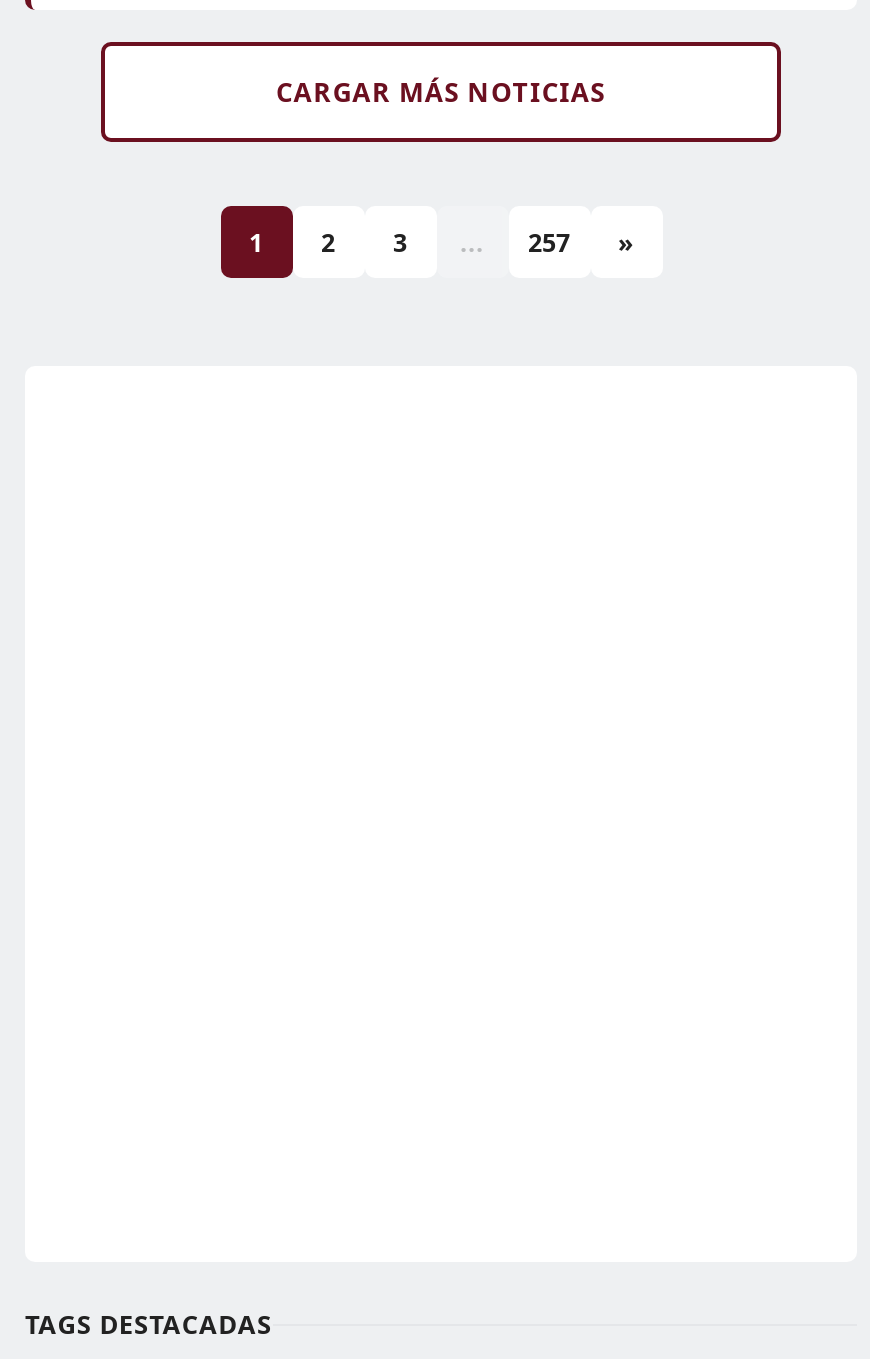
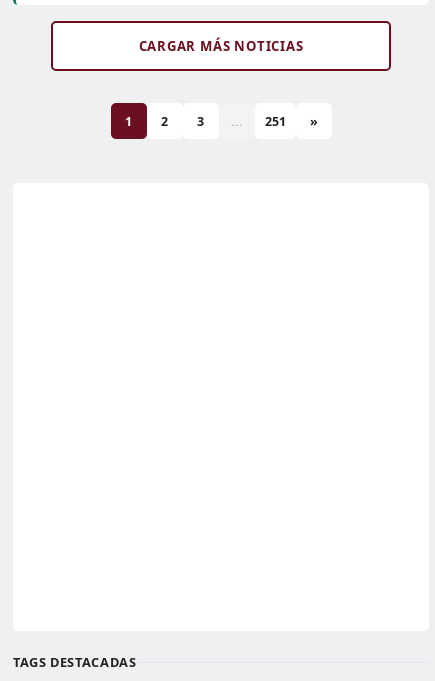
- 257
+ 251
